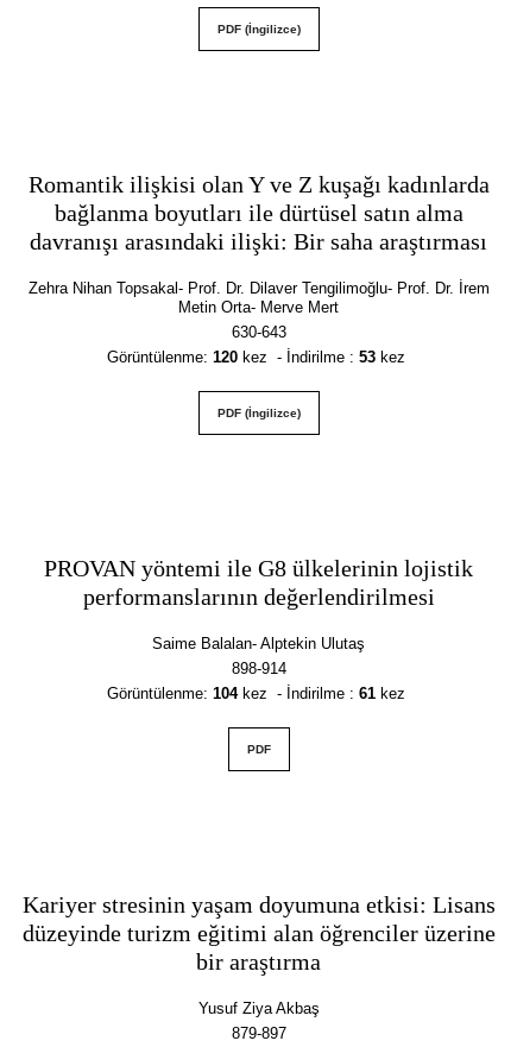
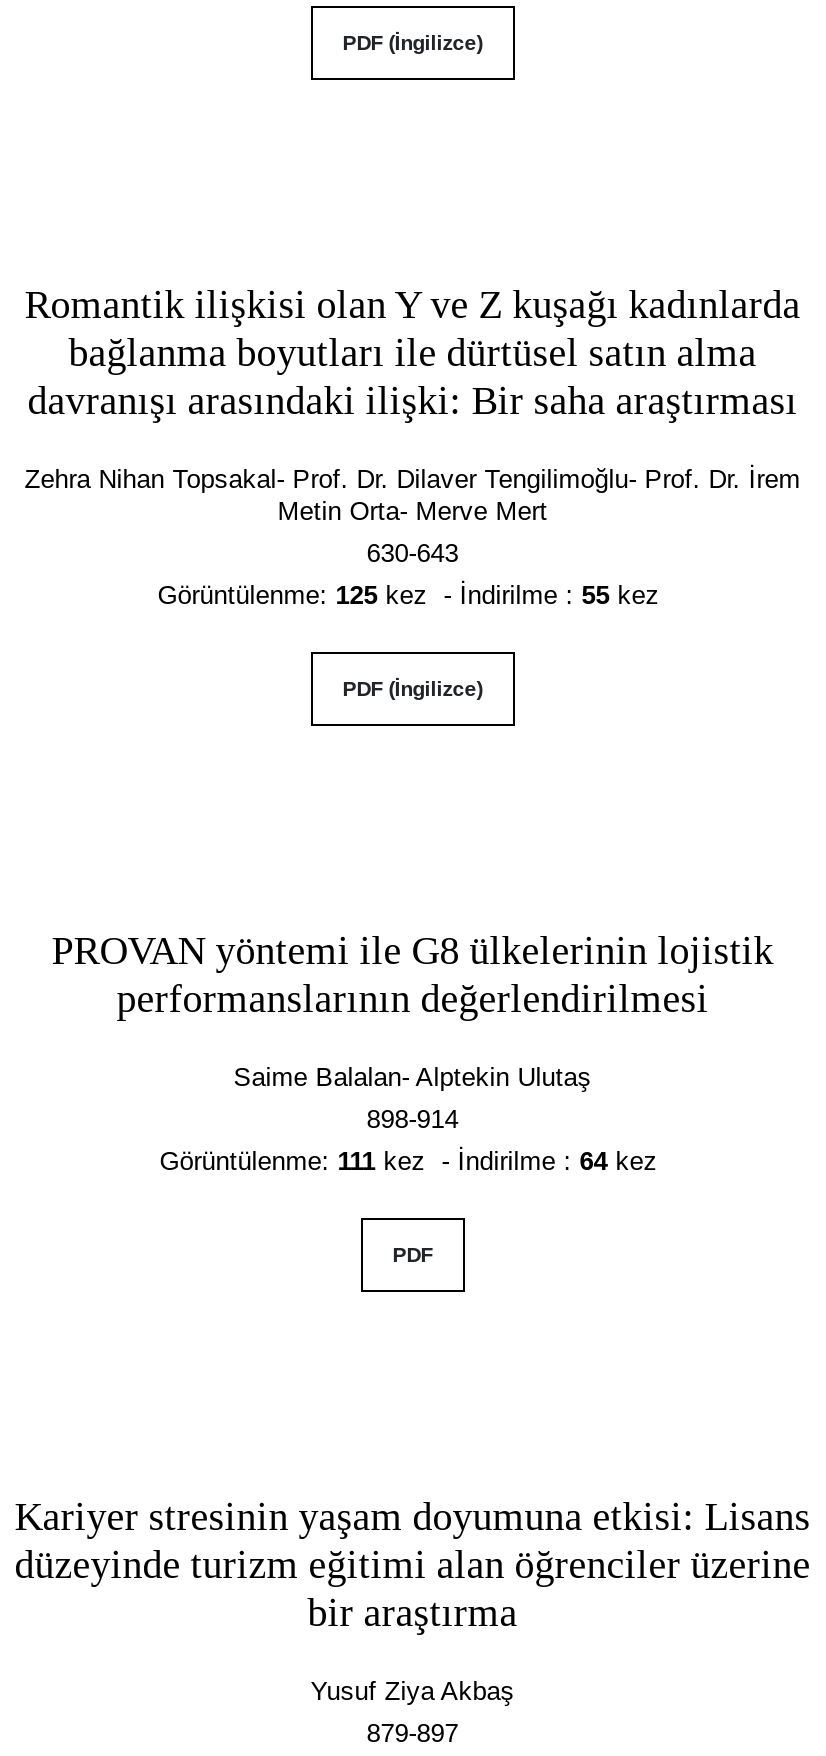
- Görüntülenme: 120 kez - İndirilme : 53 kez
+ Görüntülenme: 125 kez - İndirilme : 55 kez

- Görüntülenme: 104 kez - İndirilme : 61 kez
+ Görüntülenme: 111 kez - İndirilme : 64 kez
